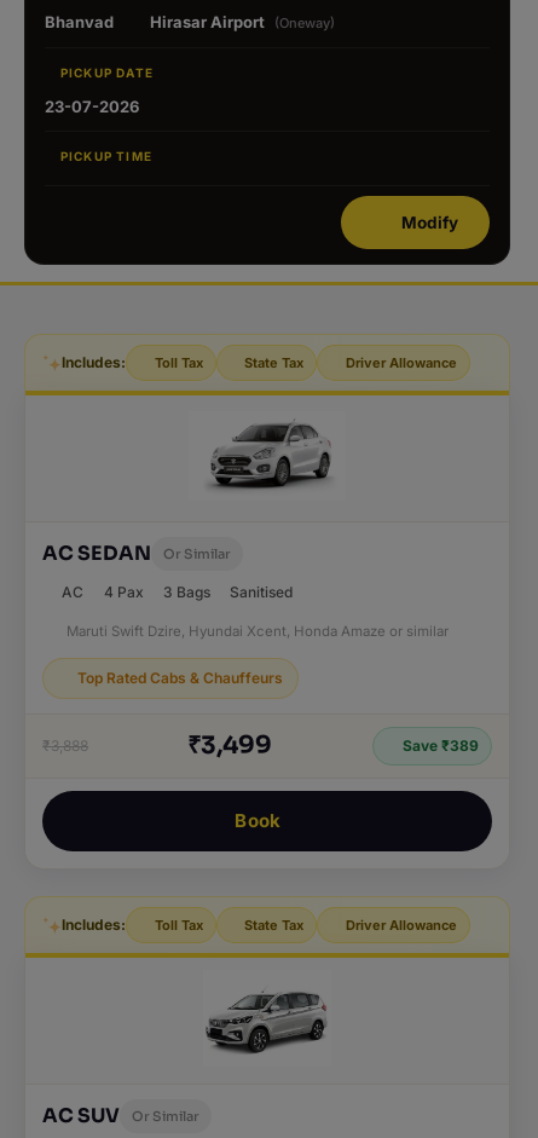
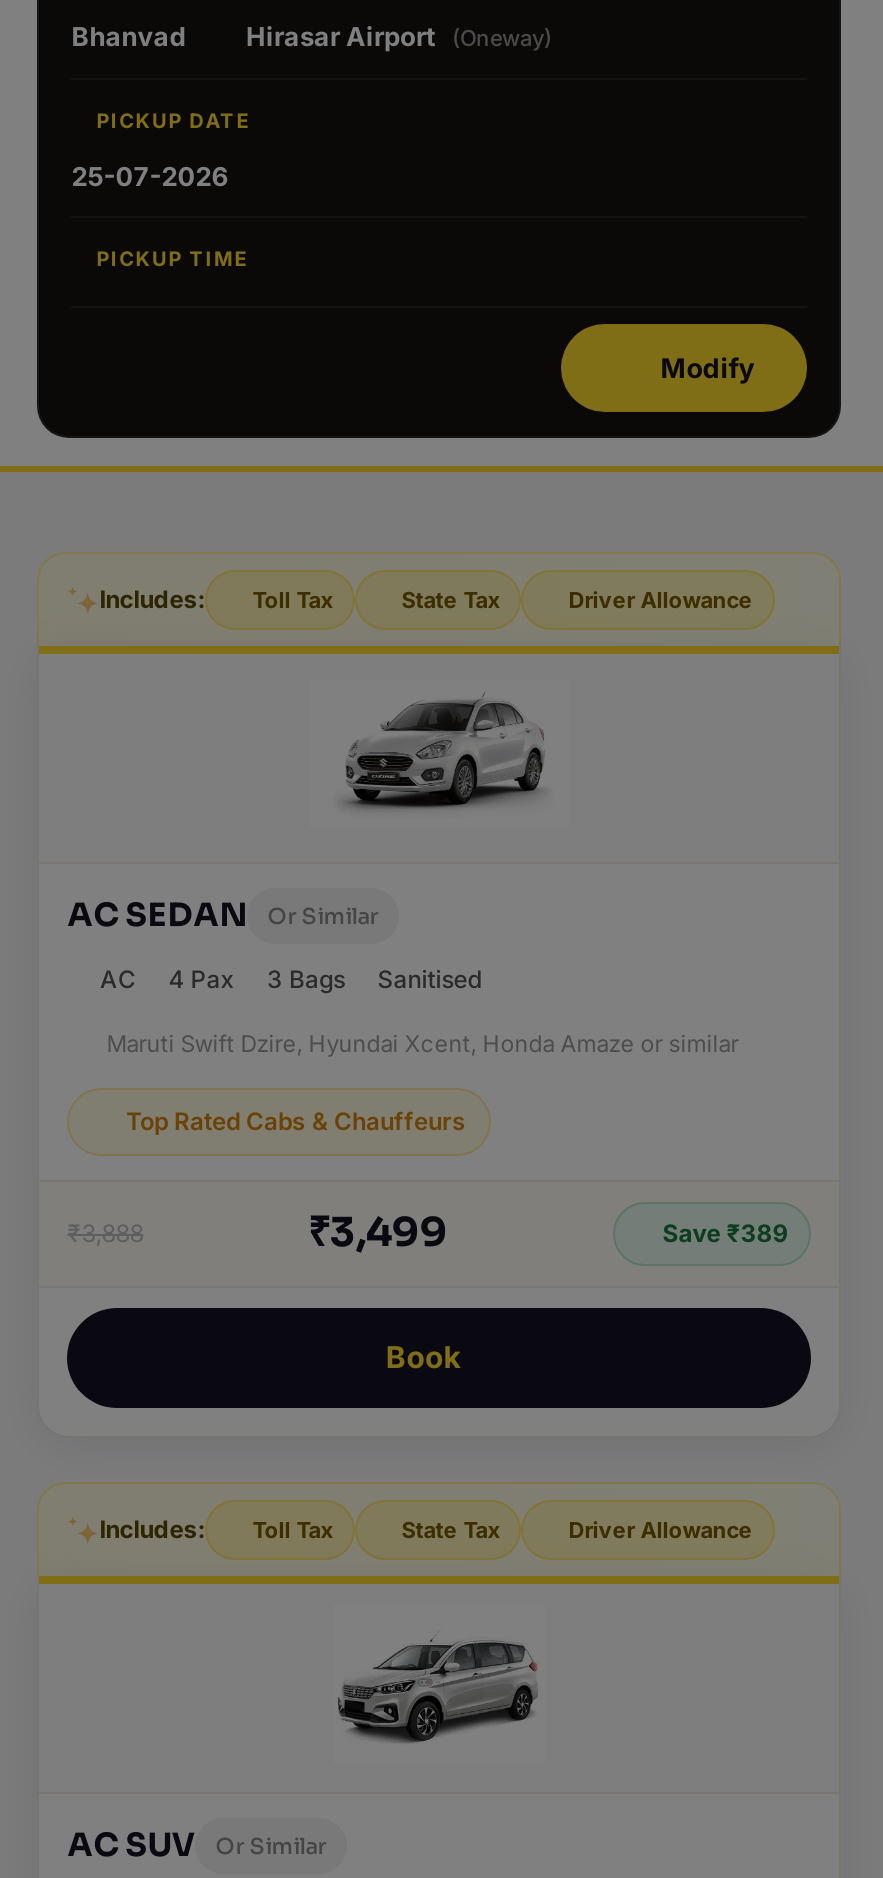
- 23-07-2026
+ 25-07-2026
